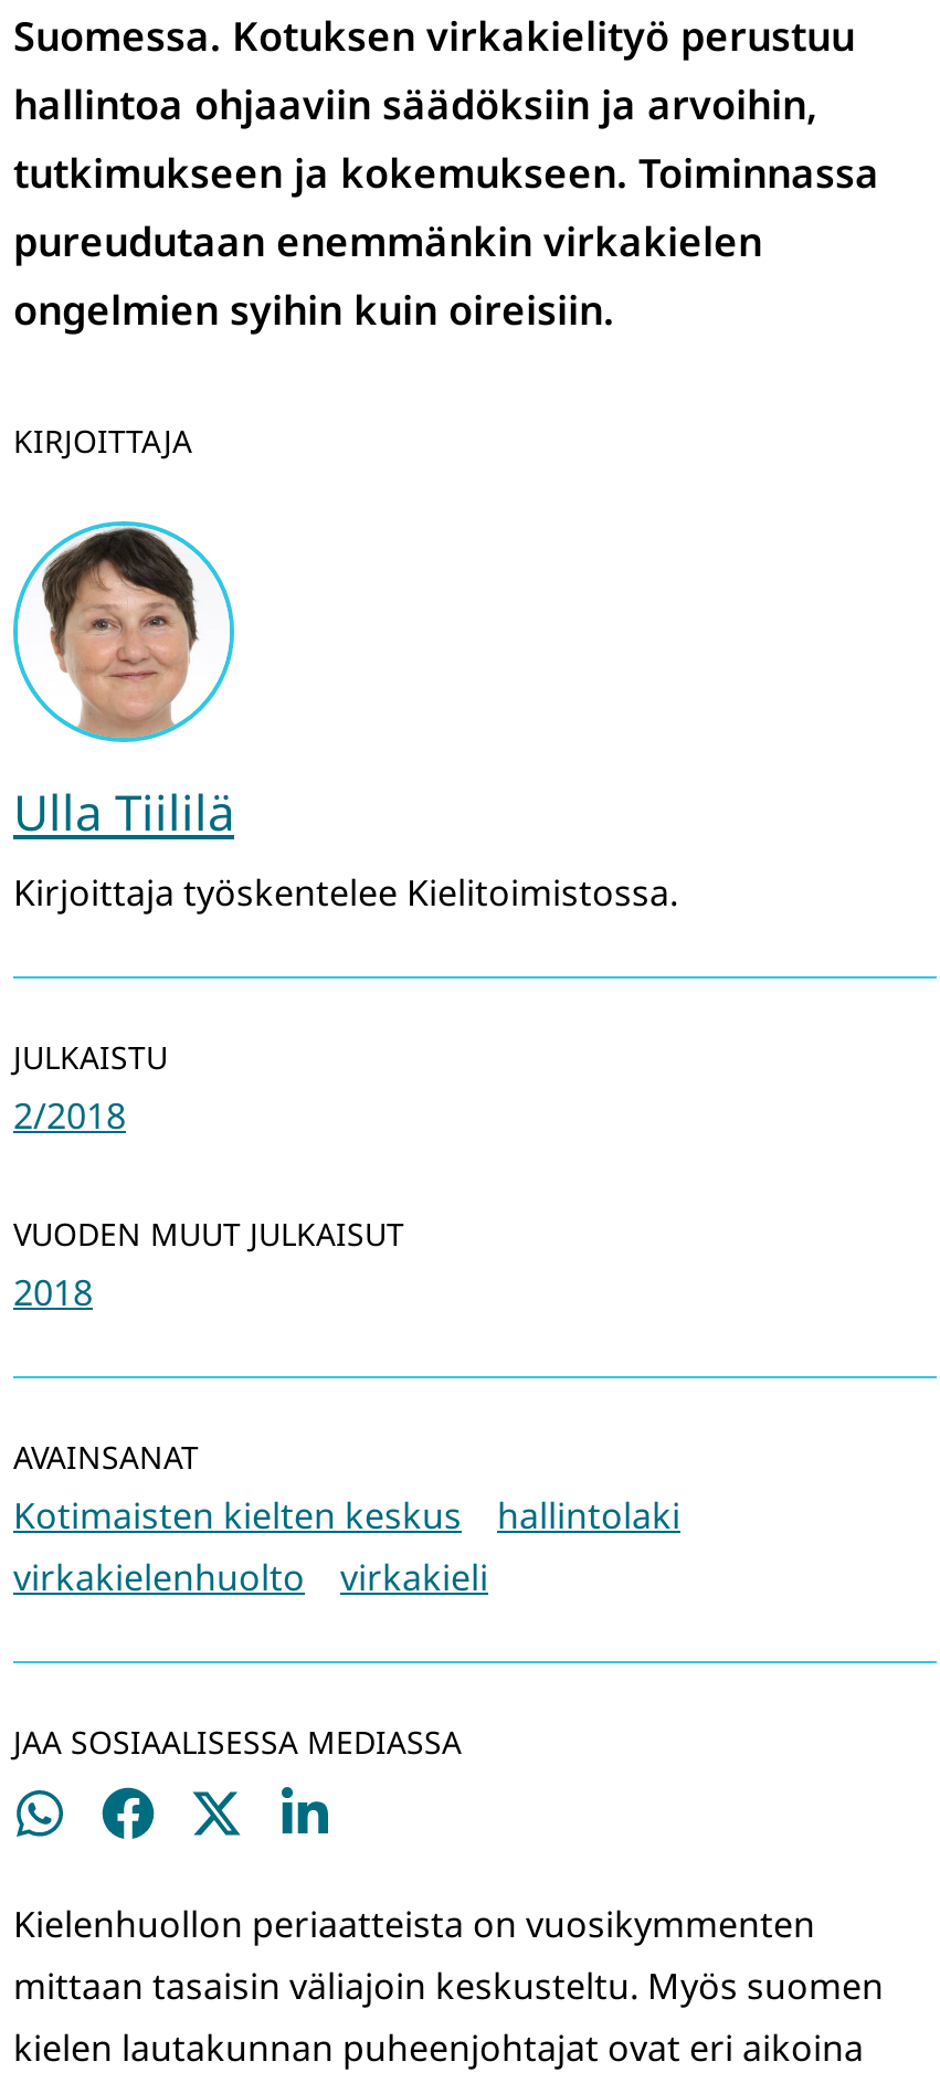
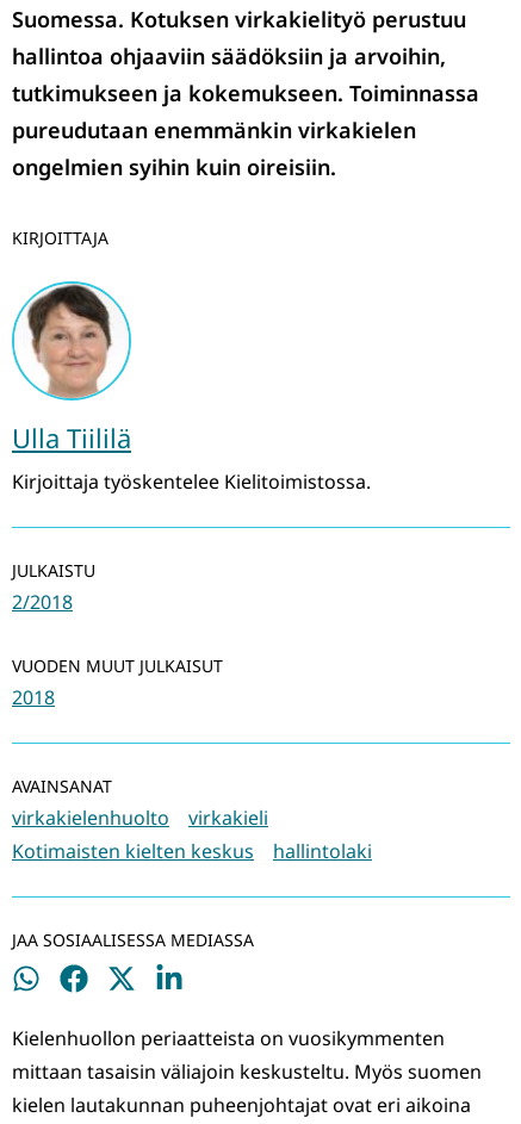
moved down: Kotimaisten kielten keskus | hallintolaki

moved up: virkakielenhuolto | virkakieli
